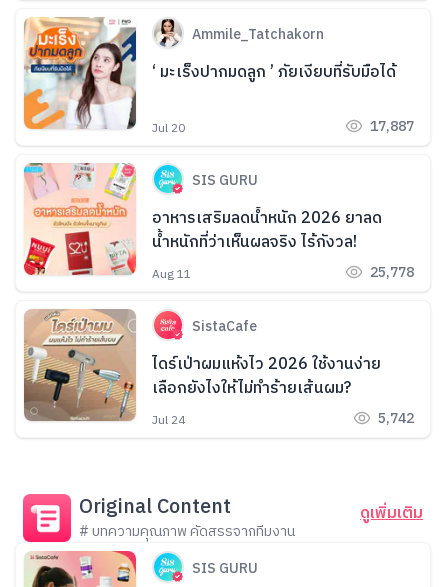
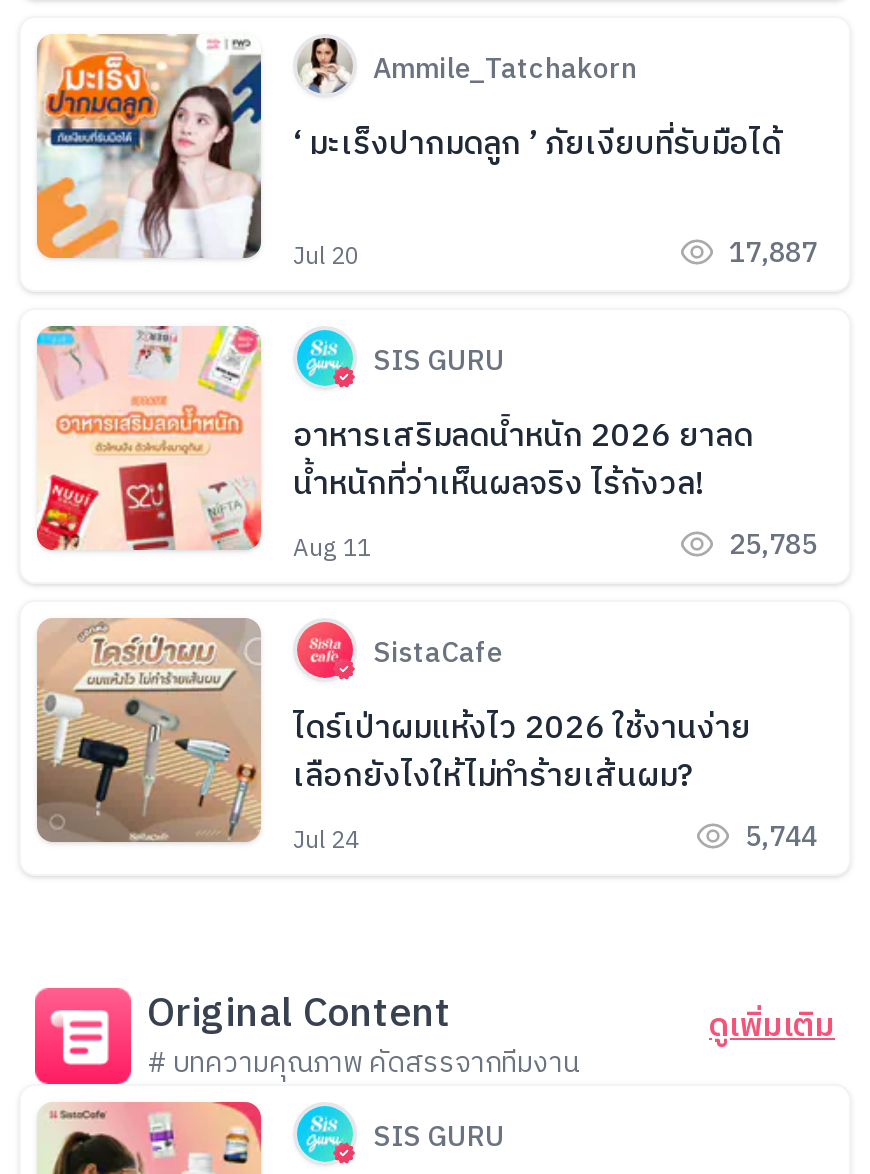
- 25,778
+ 25,785

- 5,742
+ 5,744
